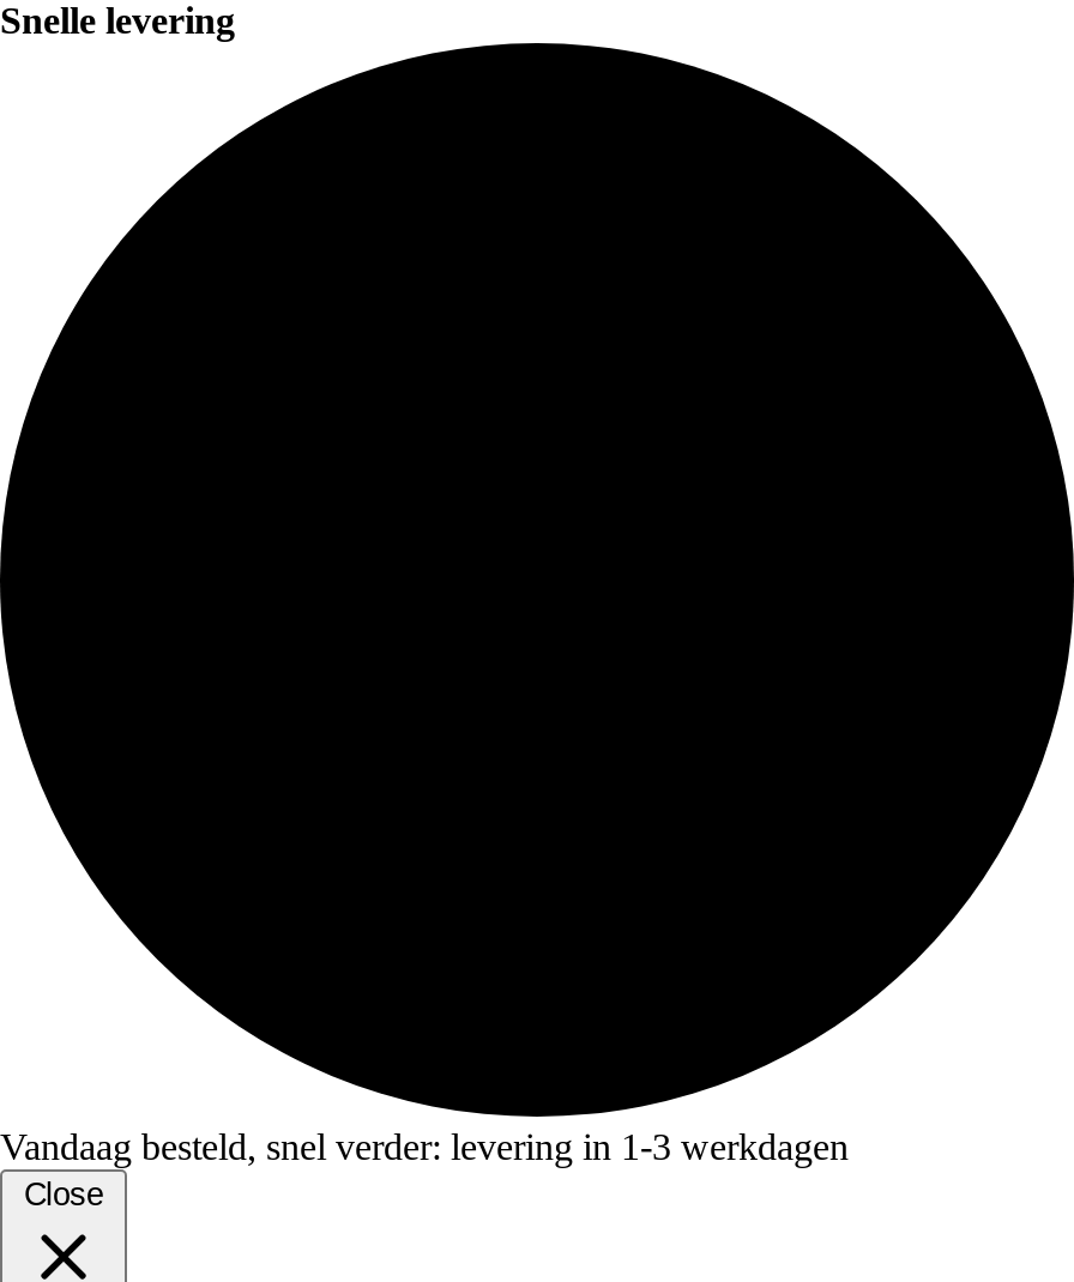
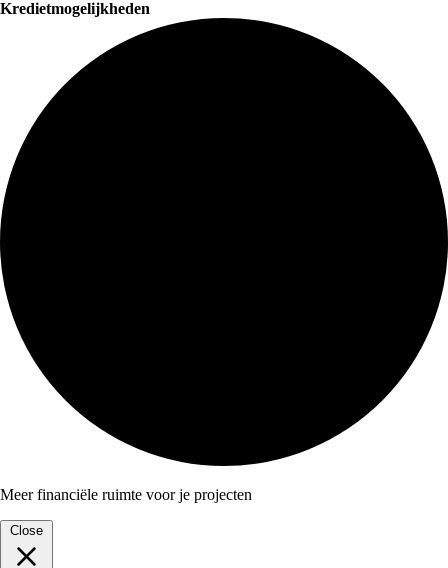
- Snelle levering
+ Kredietmogelijkheden

- Vandaag besteld, snel verder: levering in 1-3 werkdagen
+ Meer financiële ruimte voor je projecten
